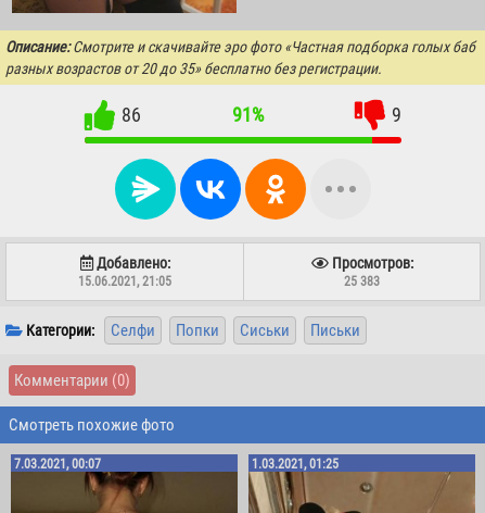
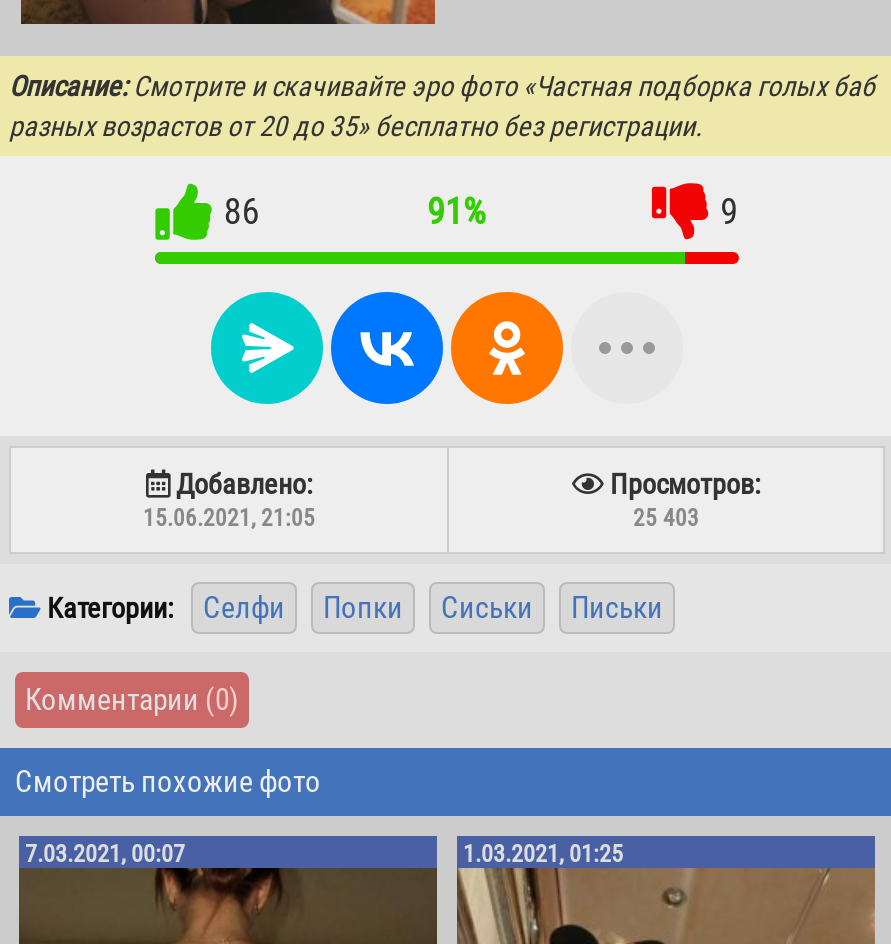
- 25 383
+ 25 403
